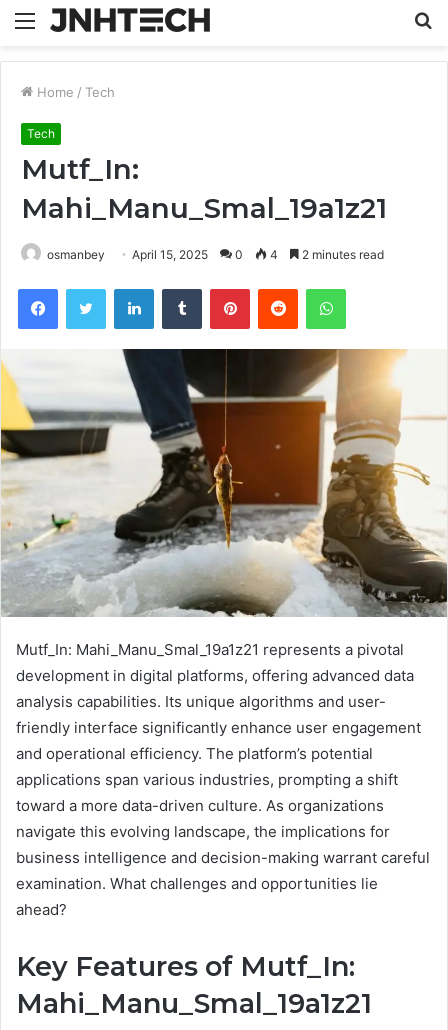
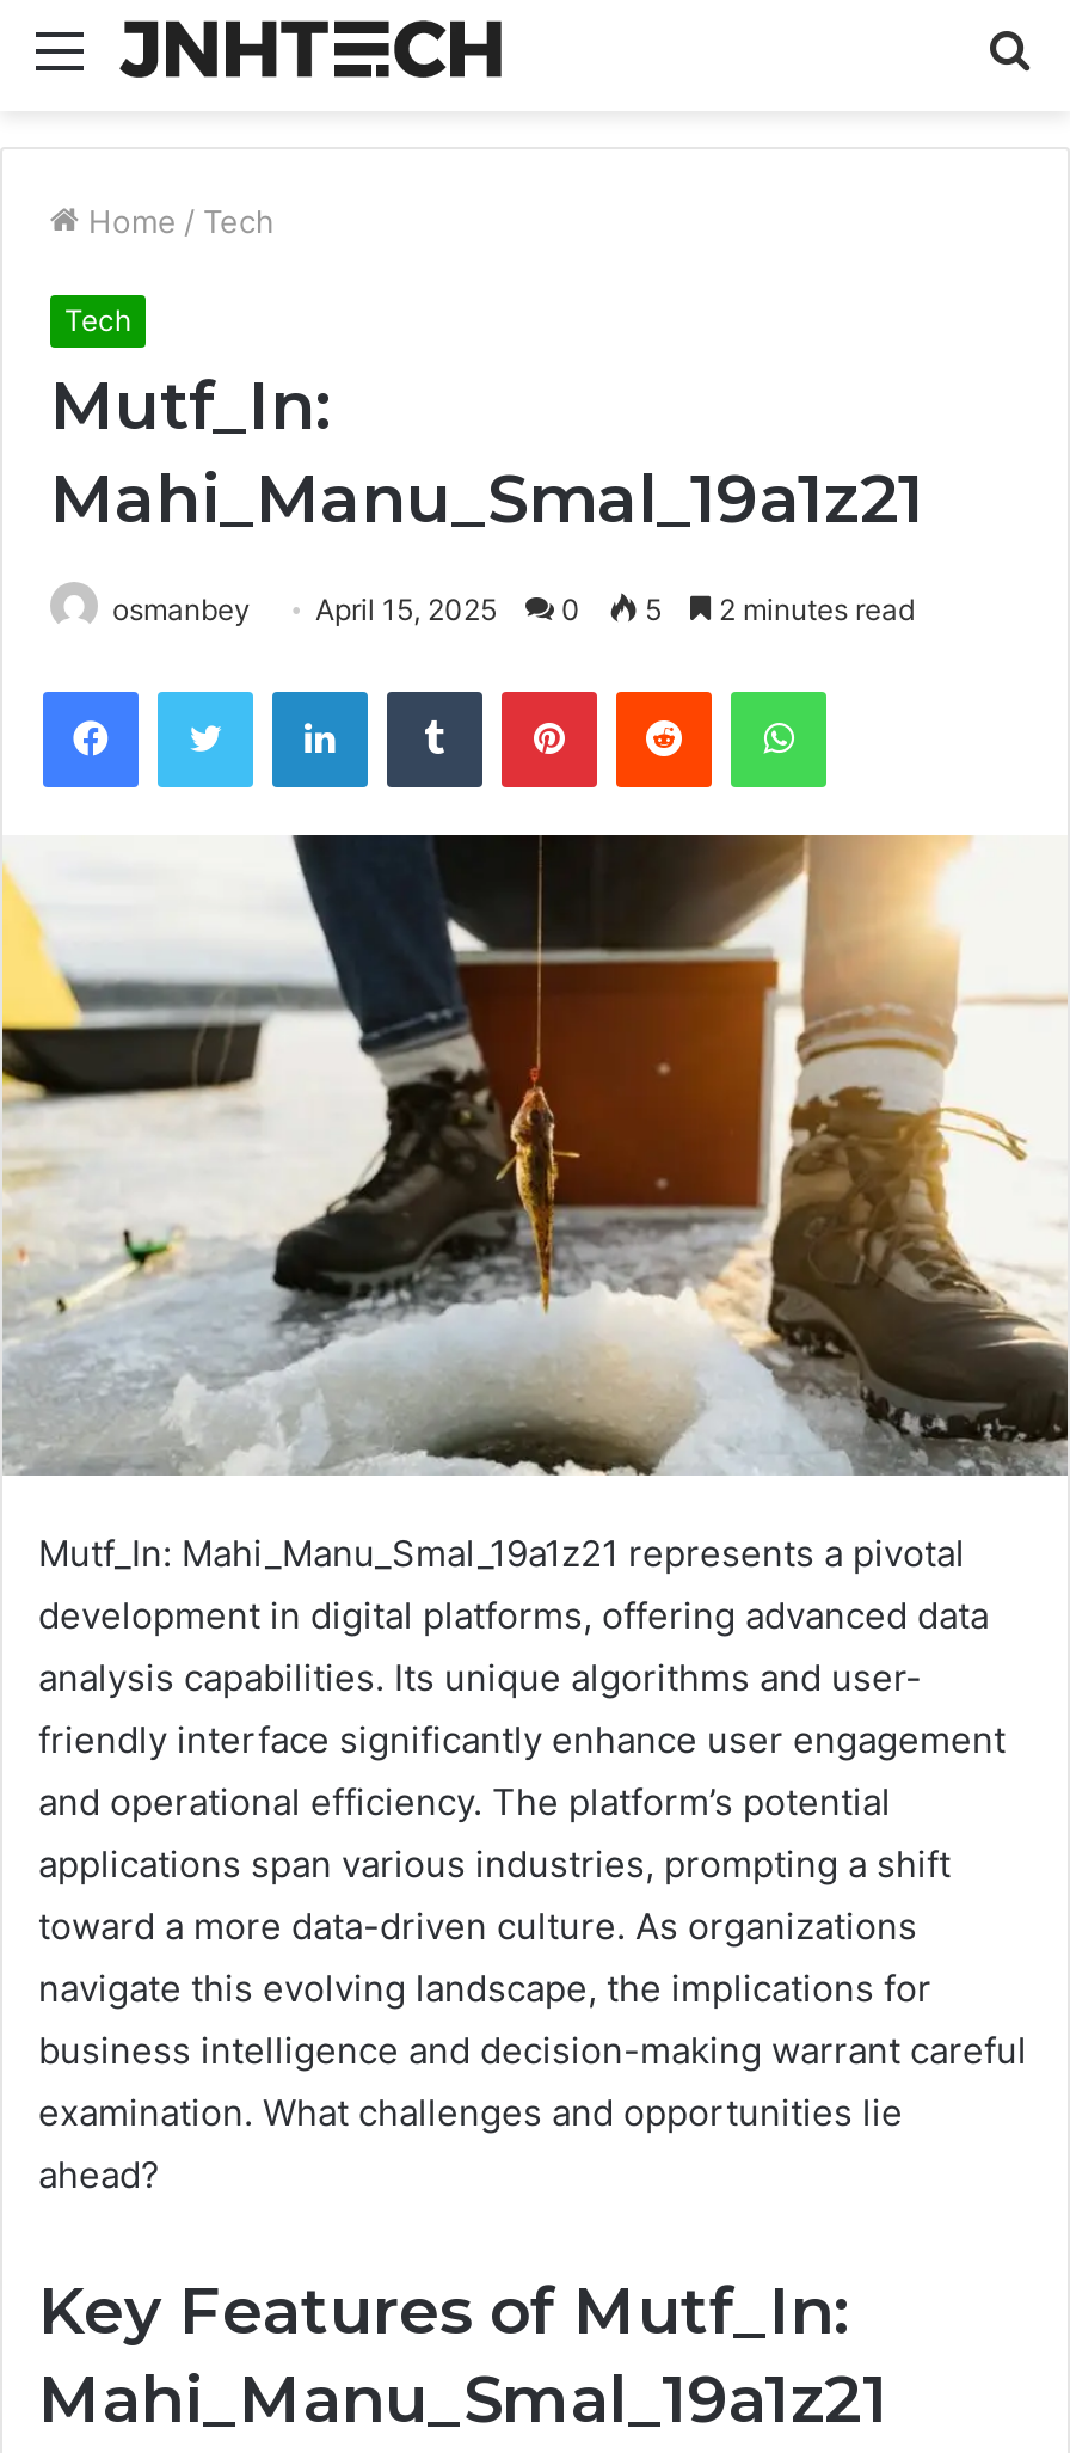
- osmanbey April 15, 2025 0 4 2 minutes read
+ osmanbey April 15, 2025 0 5 2 minutes read
